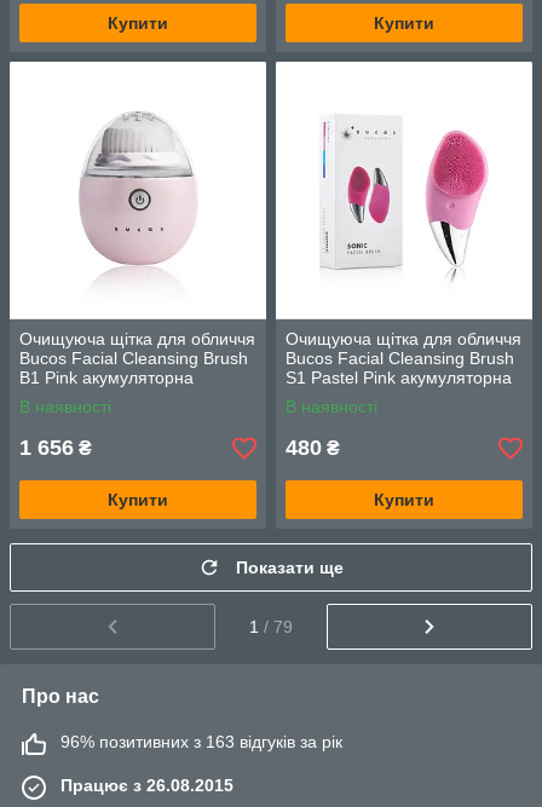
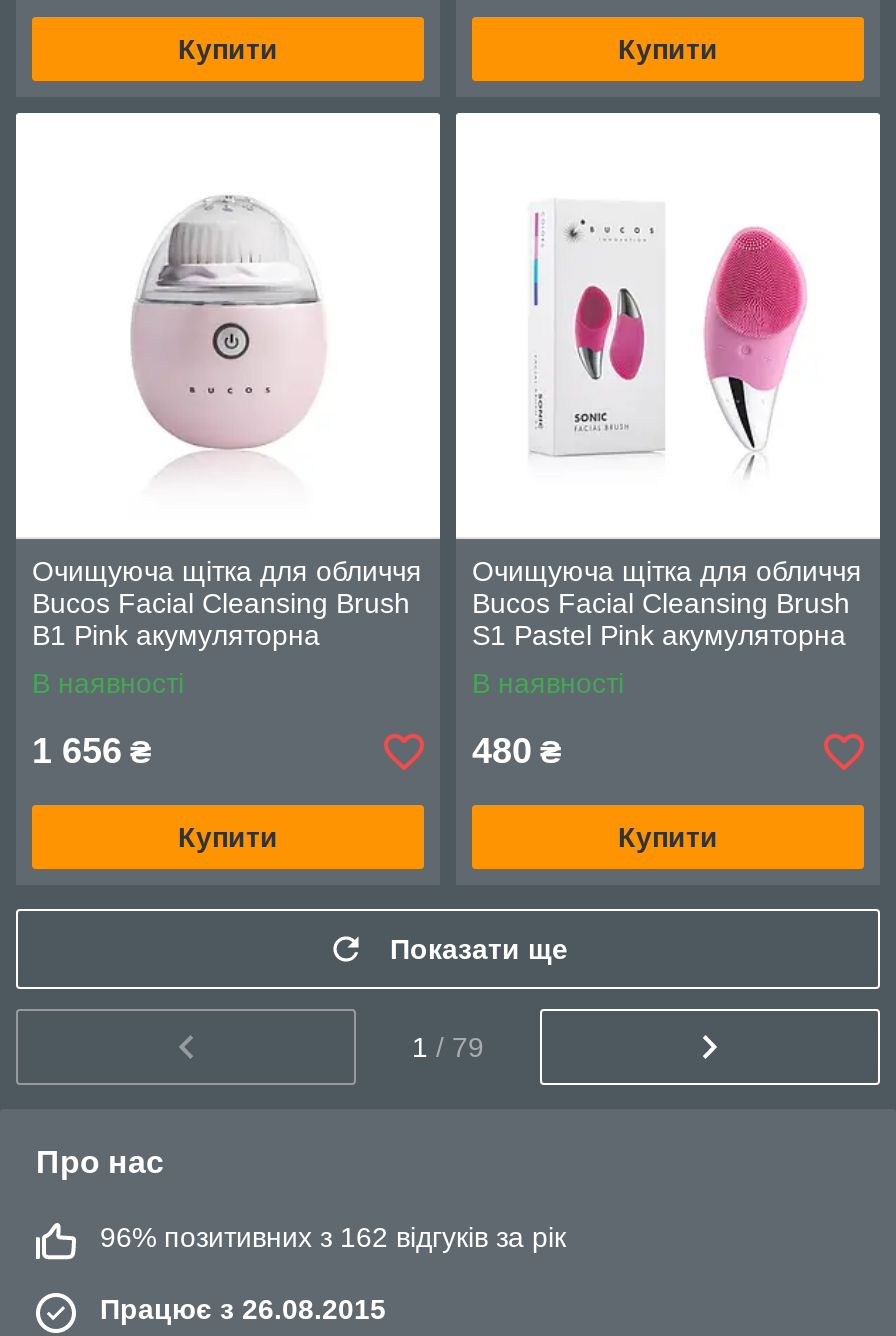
- 96% позитивних з 163 відгуків за рік
+ 96% позитивних з 162 відгуків за рік
